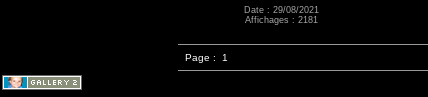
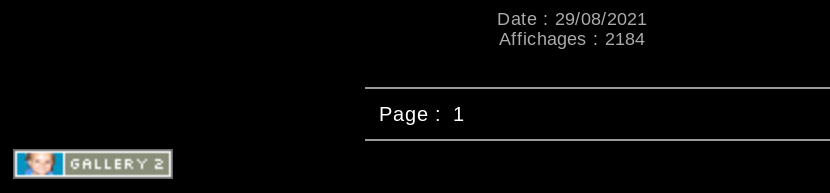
- Affichages : 2181
+ Affichages : 2184
